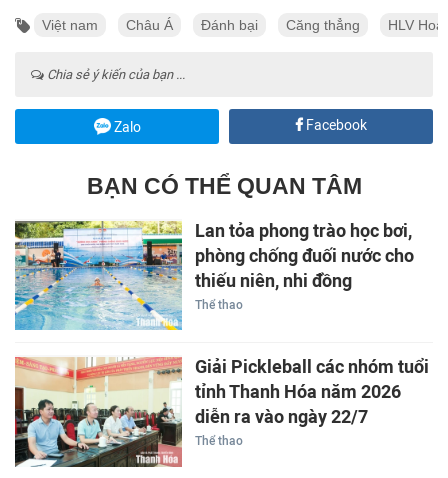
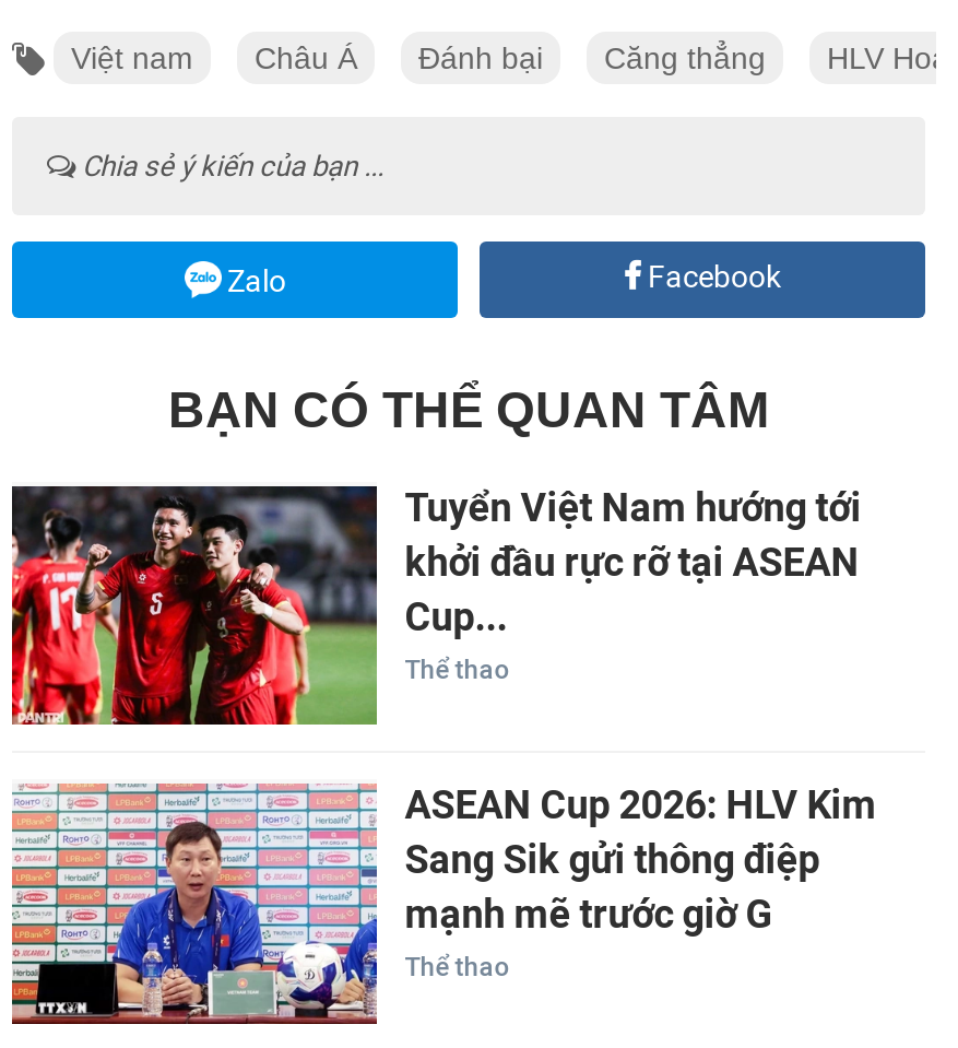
- [image]
- Lan tỏa phong trào học bơi,
- phòng chống đuối nước cho
- thiếu niên, nhi đồng
+ [image]
+ Tuyển Việt Nam hướng tới
+ khởi đầu rực rỡ tại ASEAN
+ Cup...

- [image]
- Giải Pickleball các nhóm tuổi
- tỉnh Thanh Hóa năm 2026
- diễn ra vào ngày 22/7
+ [image]
+ ASEAN Cup 2026: HLV Kim
+ Sang Sik gửi thông điệp
+ mạnh mẽ trước giờ G
